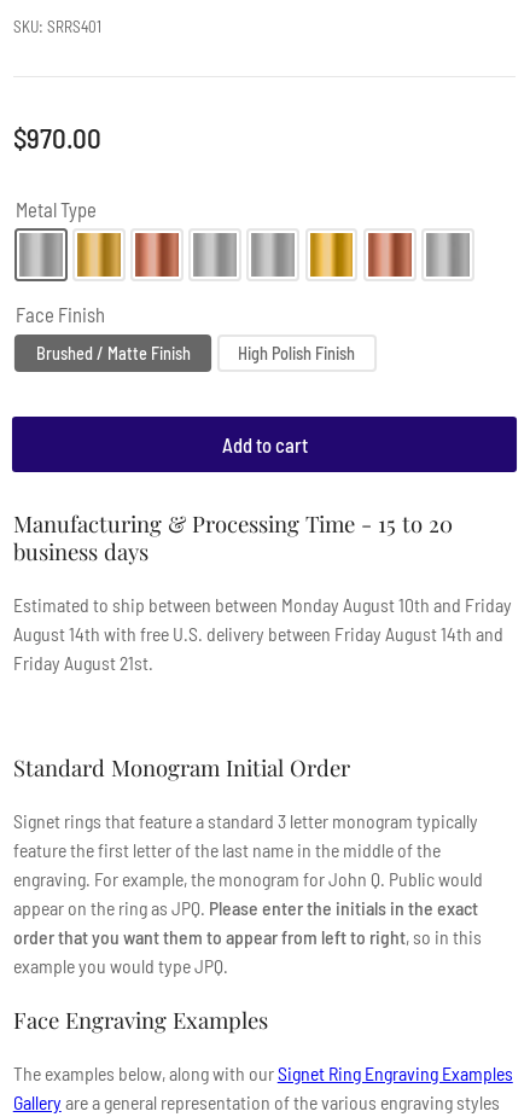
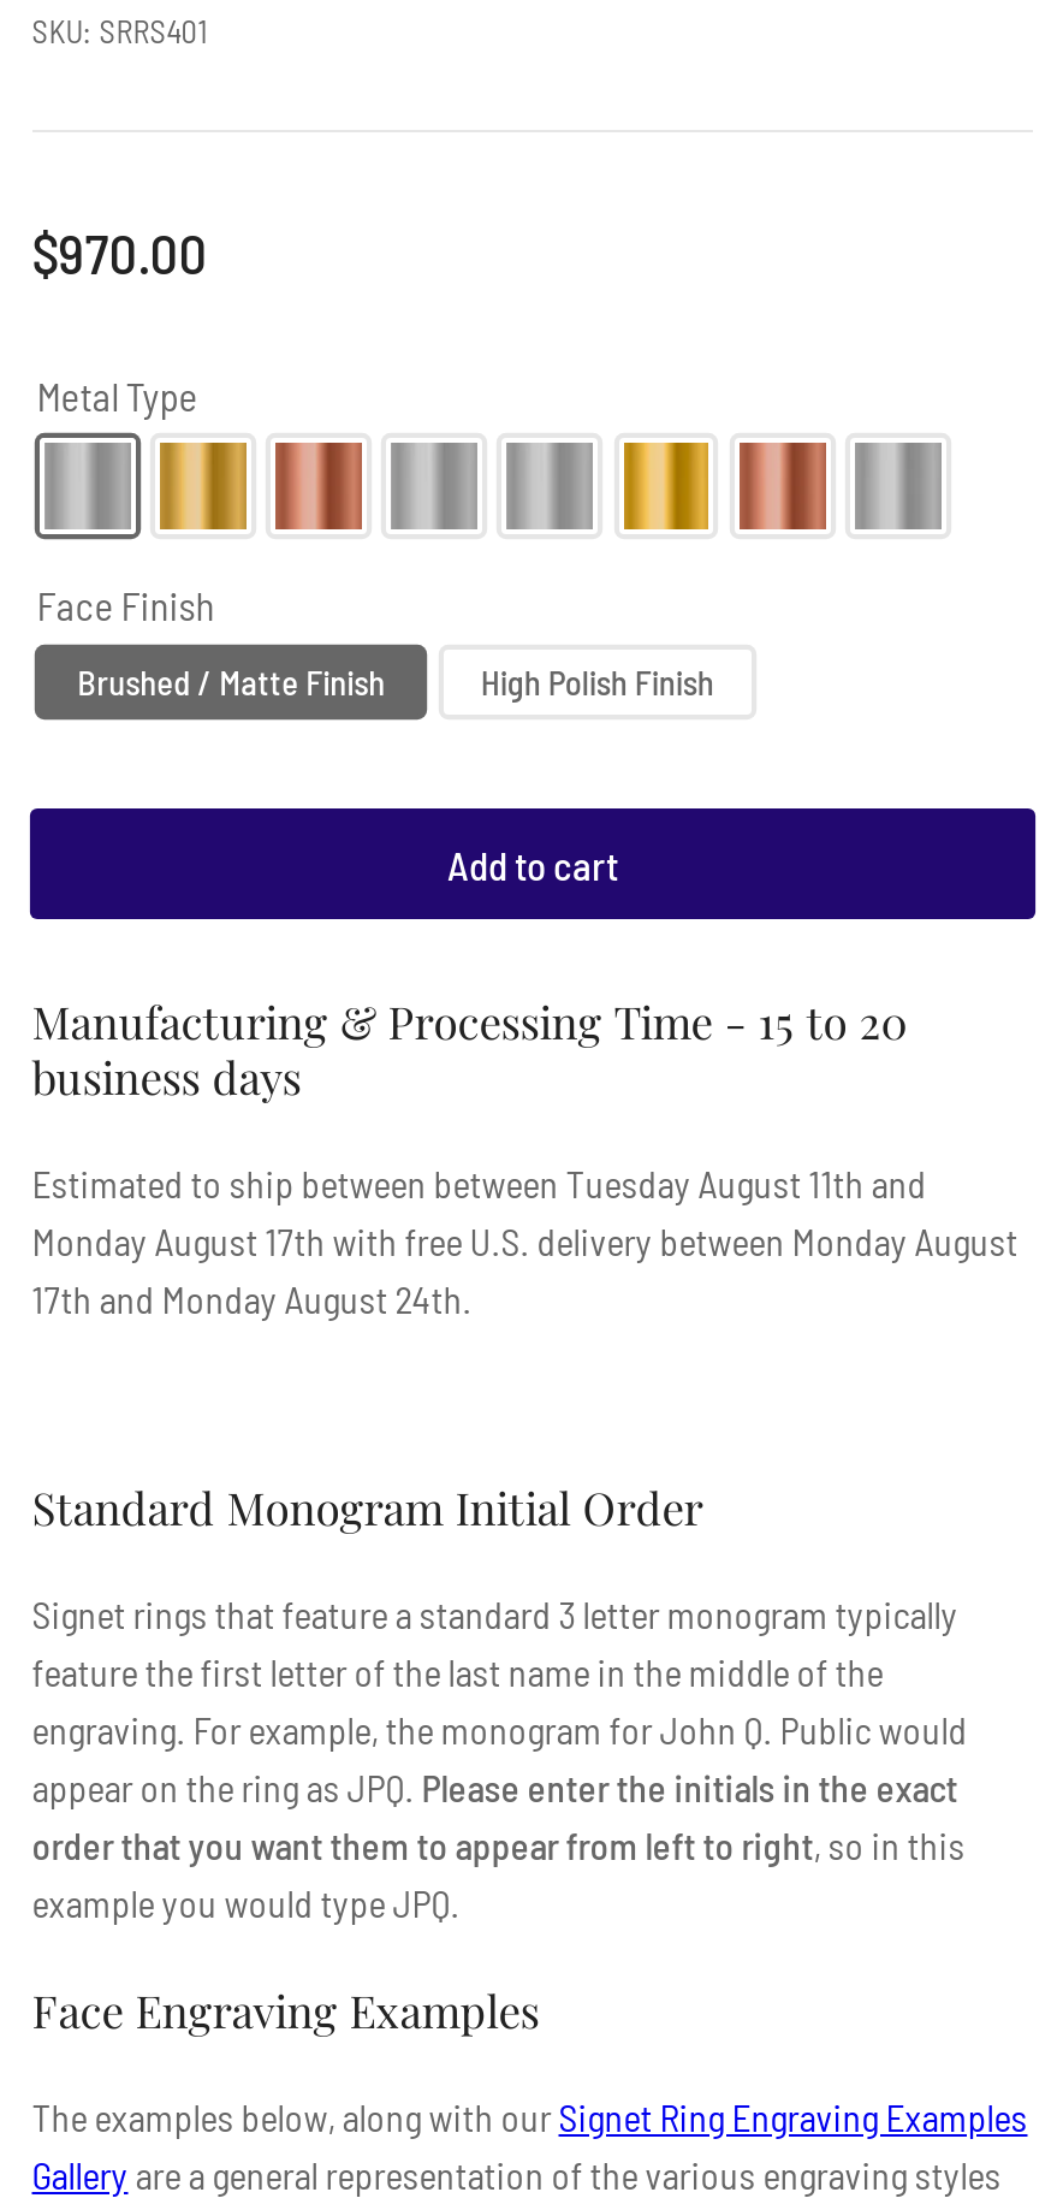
- Estimated to ship between between Monday August 10th and Friday
- August 14th with free U.S. delivery between Friday August 14th and
- Friday August 21st.
+ Estimated to ship between between Tuesday August 11th and
+ Monday August 17th with free U.S. delivery between Monday August
+ 17th and Monday August 24th.
